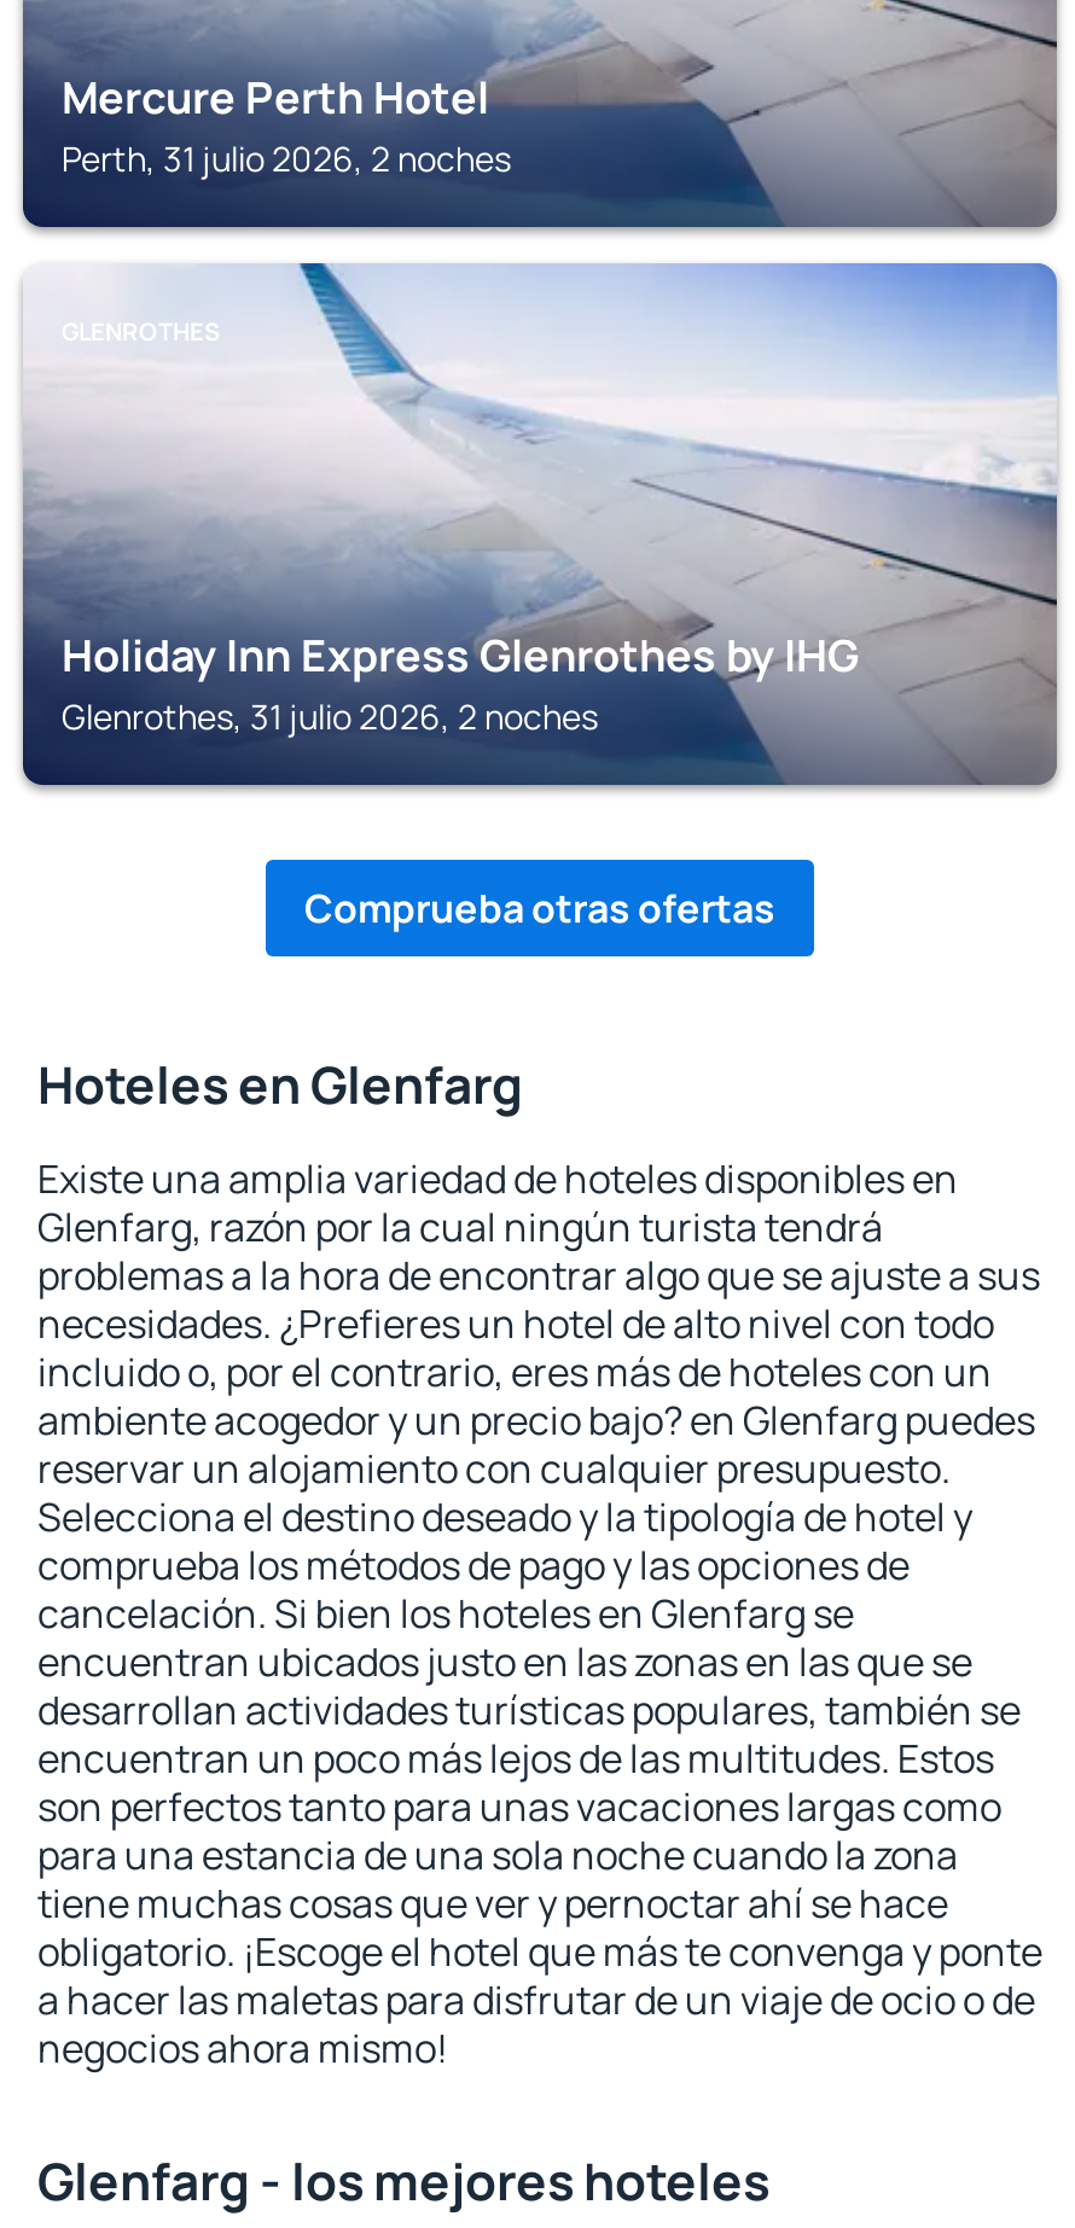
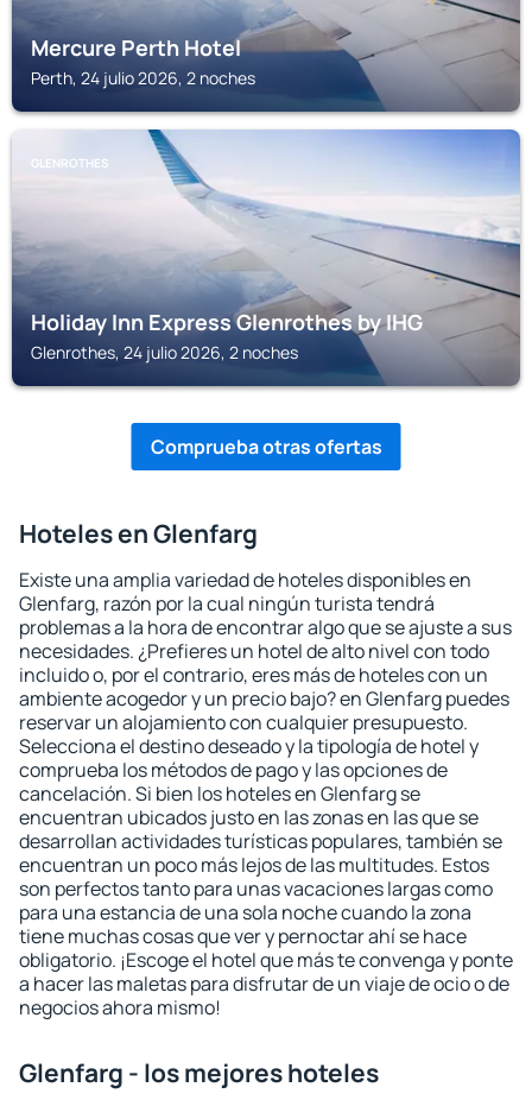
- Perth, 31 julio 2026, 2 noches
+ Perth, 24 julio 2026, 2 noches

- Glenrothes, 31 julio 2026, 2 noches
+ Glenrothes, 24 julio 2026, 2 noches
